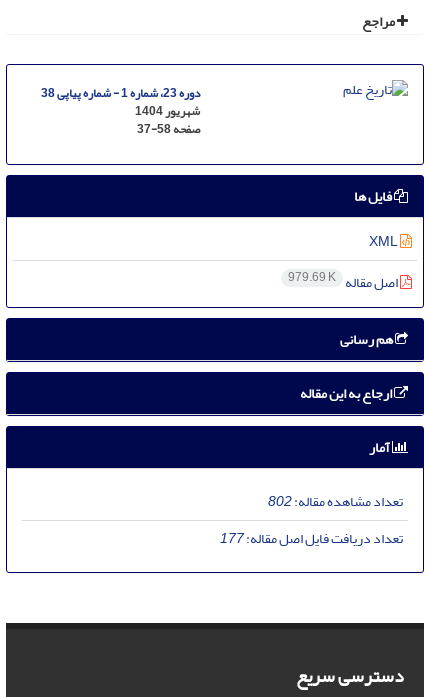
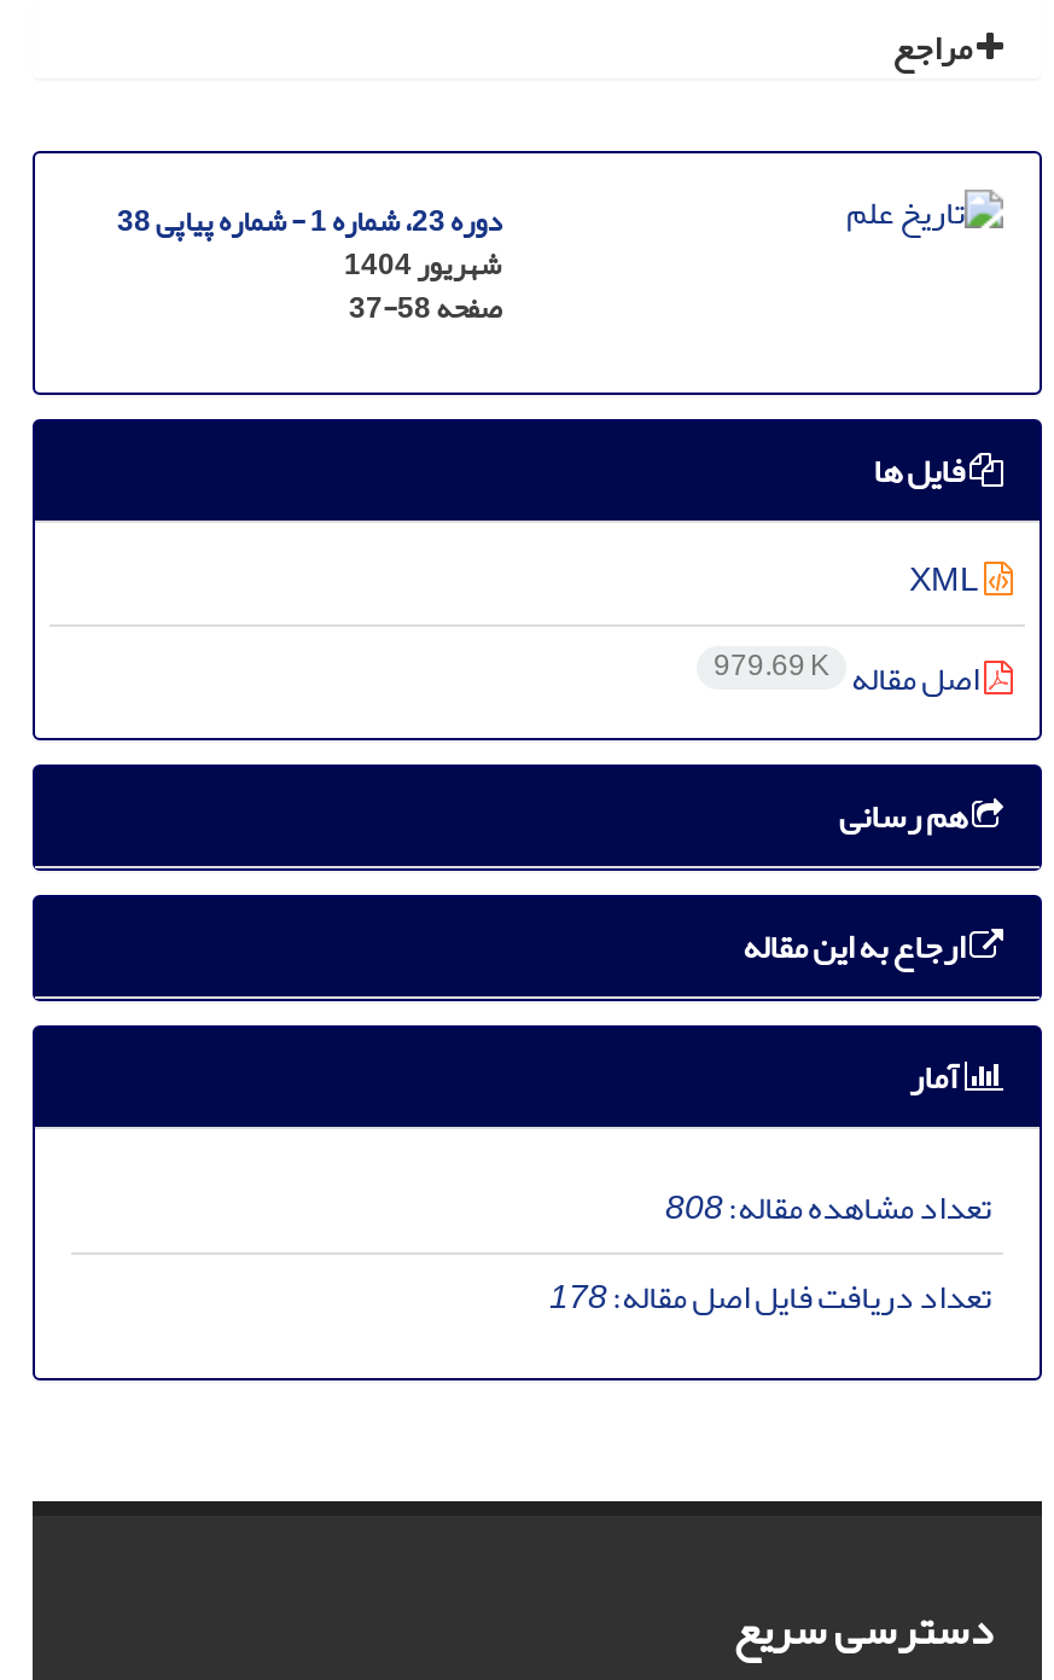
- تعداد مشاهده مقاله:802
+ تعداد مشاهده مقاله:808

- تعداد دریافت فایل اصل مقاله:177
+ تعداد دریافت فایل اصل مقاله:178
